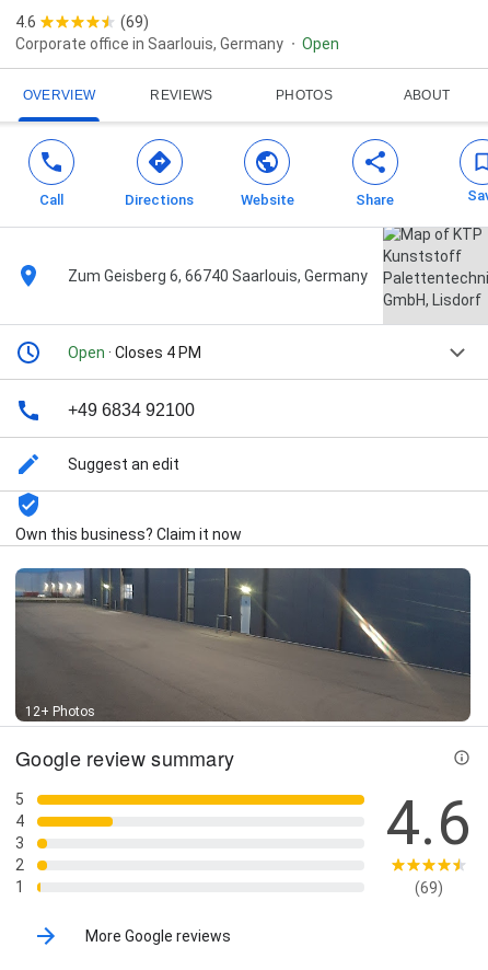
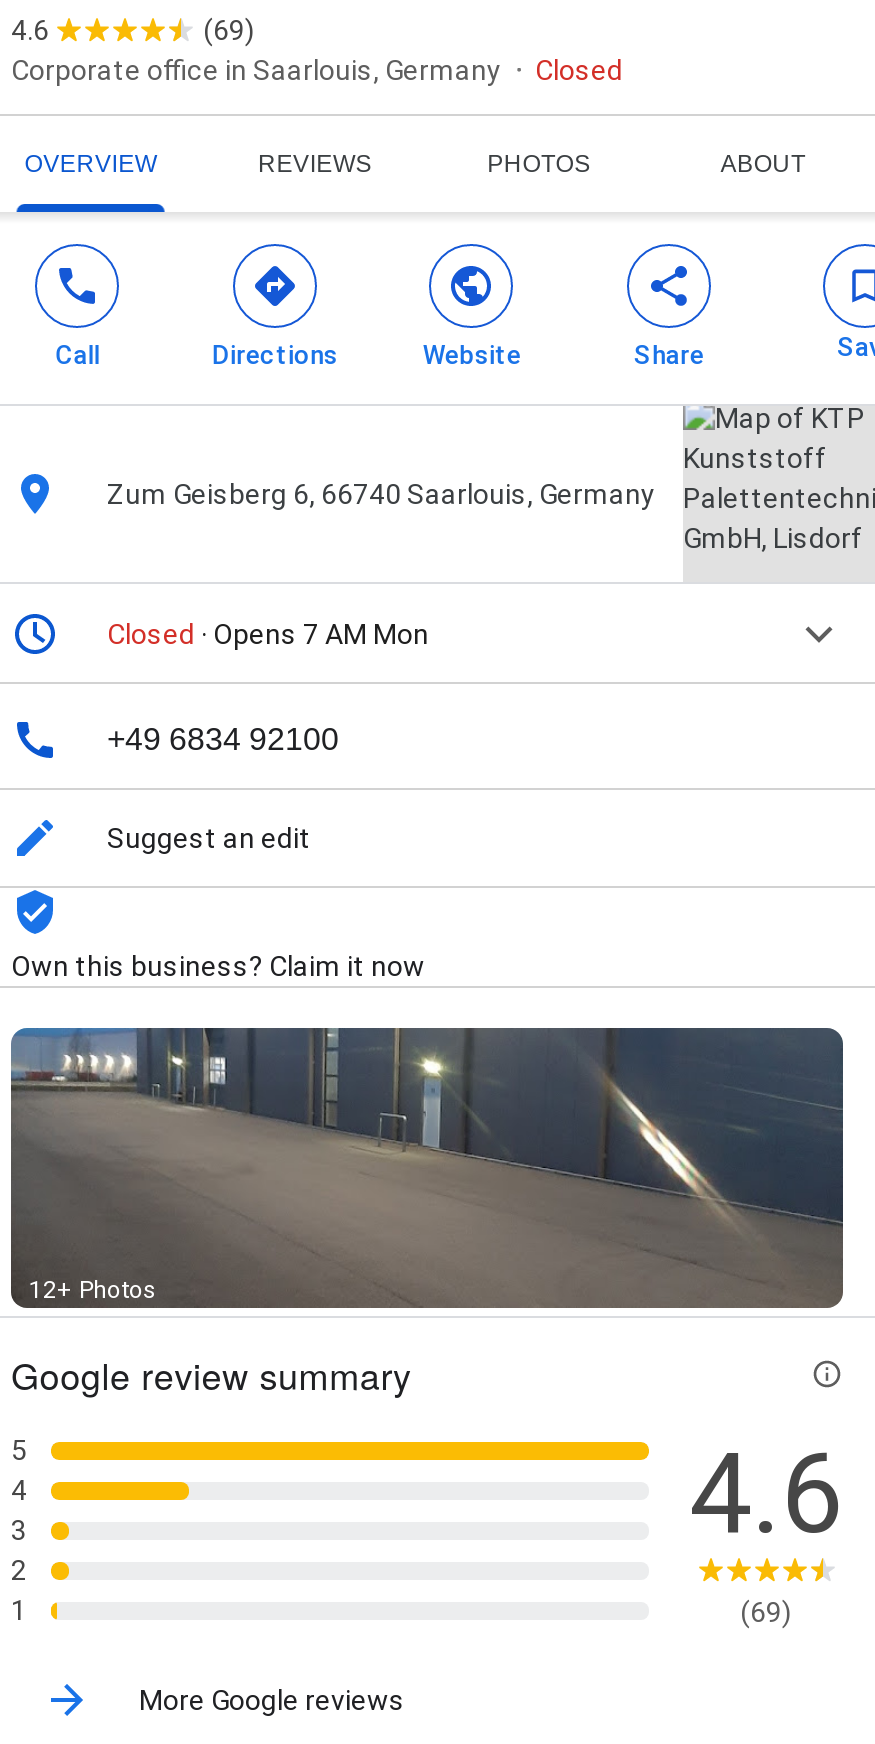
- Open
+ Closed

- Open · Closes 4 PM
+ Closed · Opens 7 AM Mon
